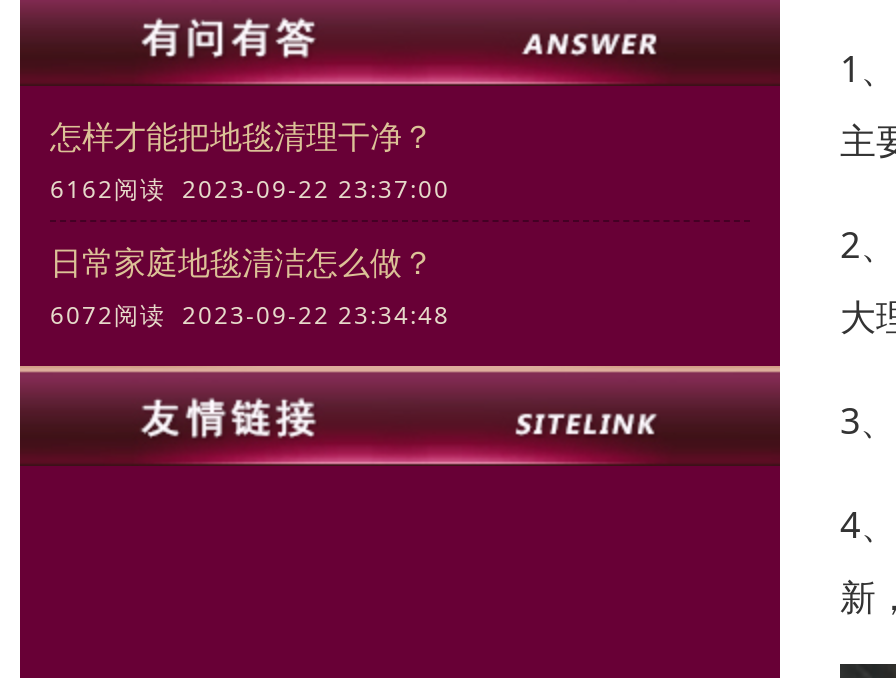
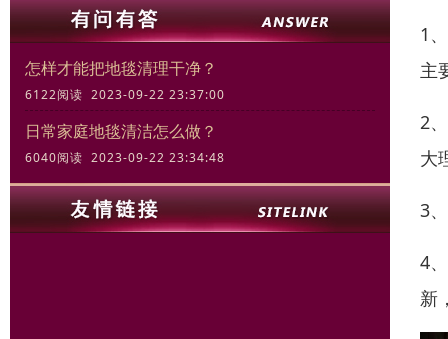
- 6162阅读 2023-09-22 23:37:00
+ 6122阅读 2023-09-22 23:37:00

- 6072阅读 2023-09-22 23:34:48
+ 6040阅读 2023-09-22 23:34:48
